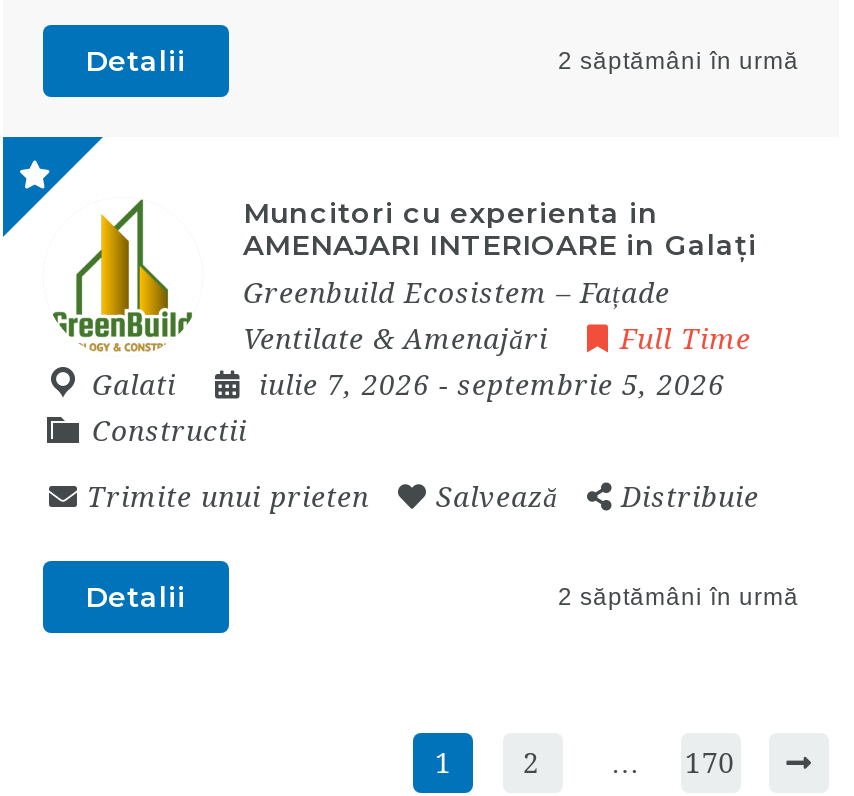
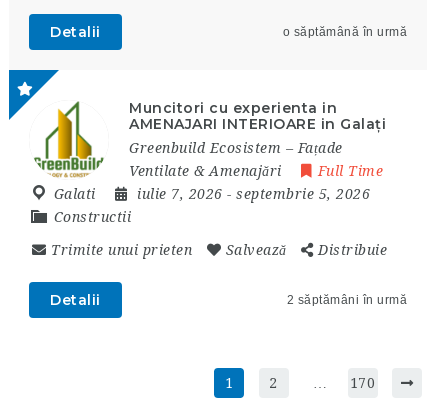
- 2 săptămâni în urmă
+ o săptămână în urmă
